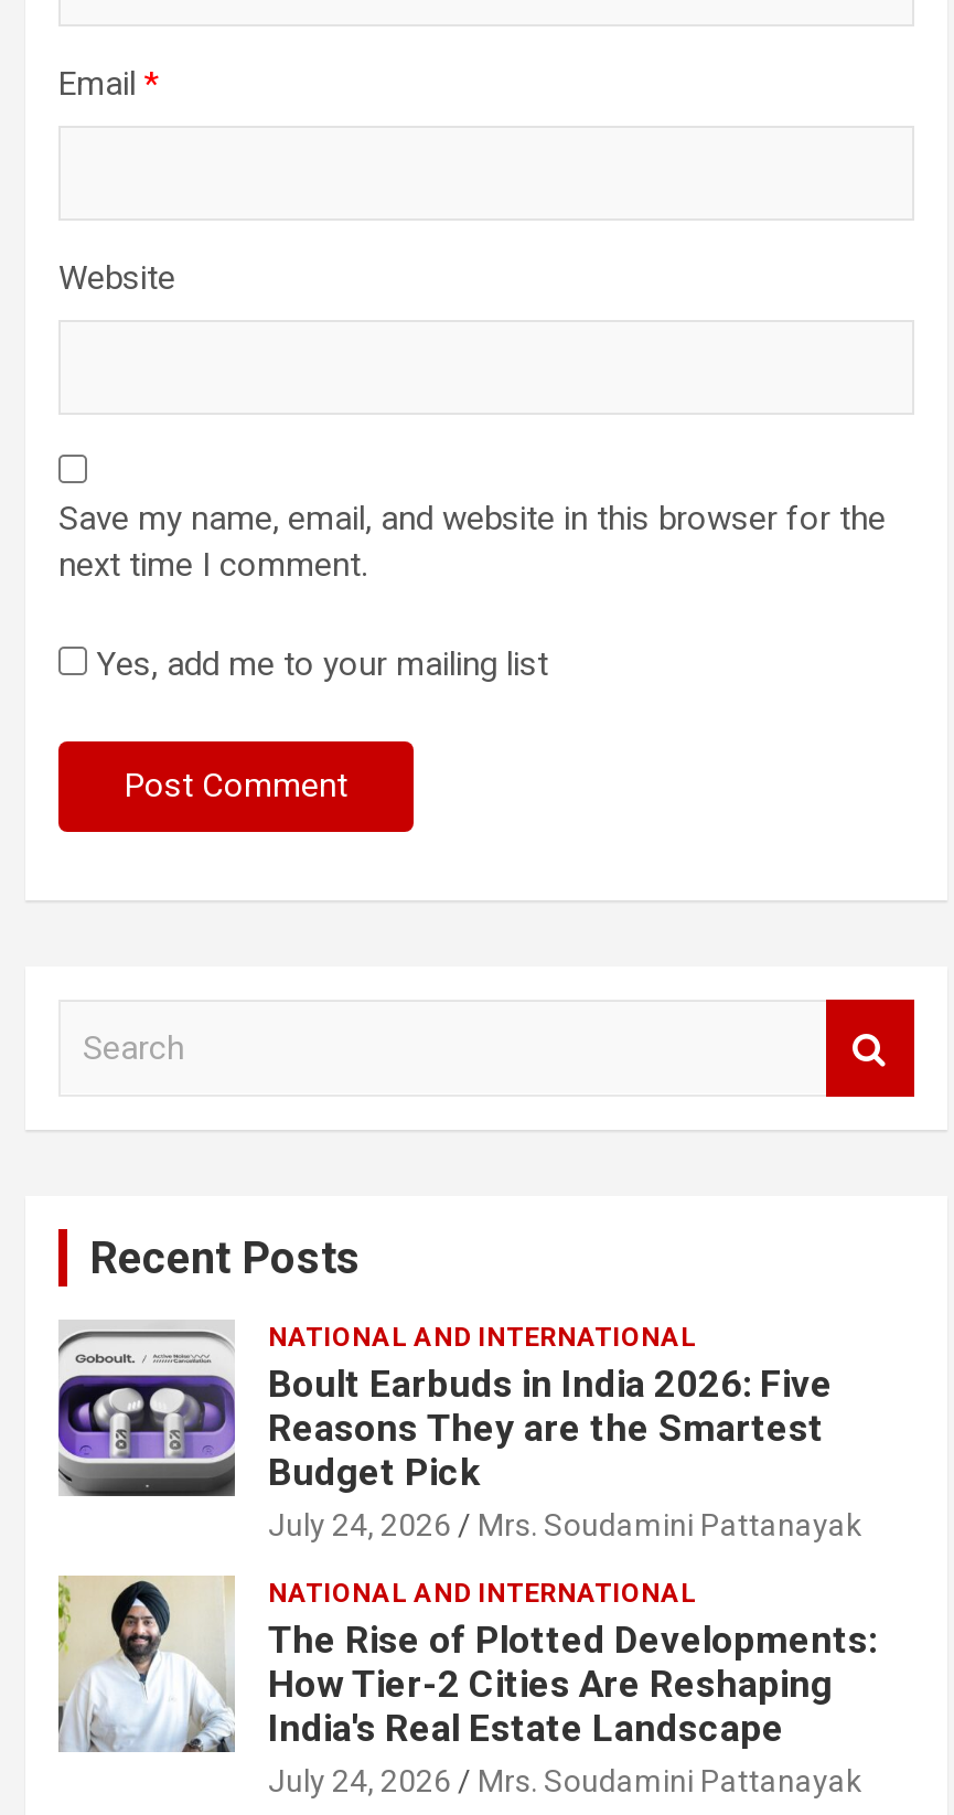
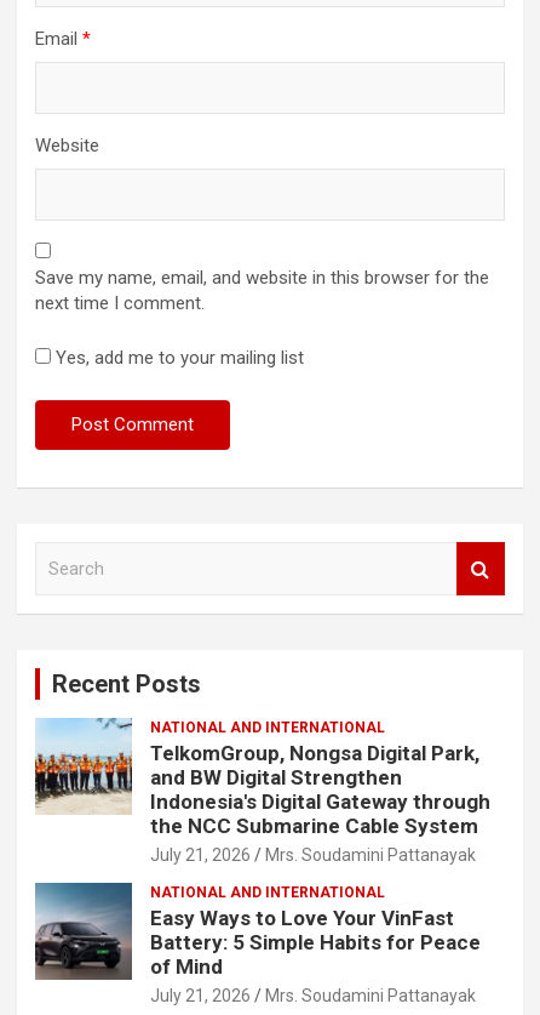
- [image]
- Boult Earbuds in India 2026: Five
- Reasons They are the Smartest
- Budget Pick
- July 24, 2026
+ [image]
+ TelkomGroup, Nongsa Digital Park,
+ and BW Digital Strengthen
+ Indonesia's Digital Gateway through
+ the NCC Submarine Cable System
+ July 21, 2026

- [image]
- The Rise of Plotted Developments:
- How Tier-2 Cities Are Reshaping
- India's Real Estate Landscape
- July 24, 2026
+ [image]
+ Easy Ways to Love Your VinFast
+ Battery: 5 Simple Habits for Peace
+ of Mind
+ July 21, 2026
